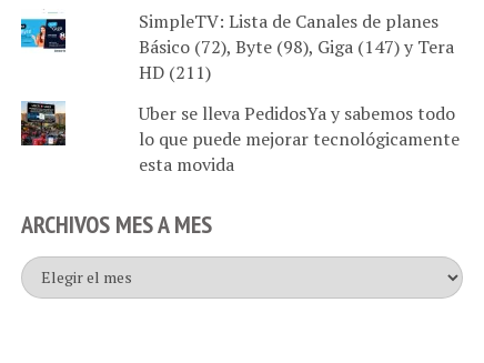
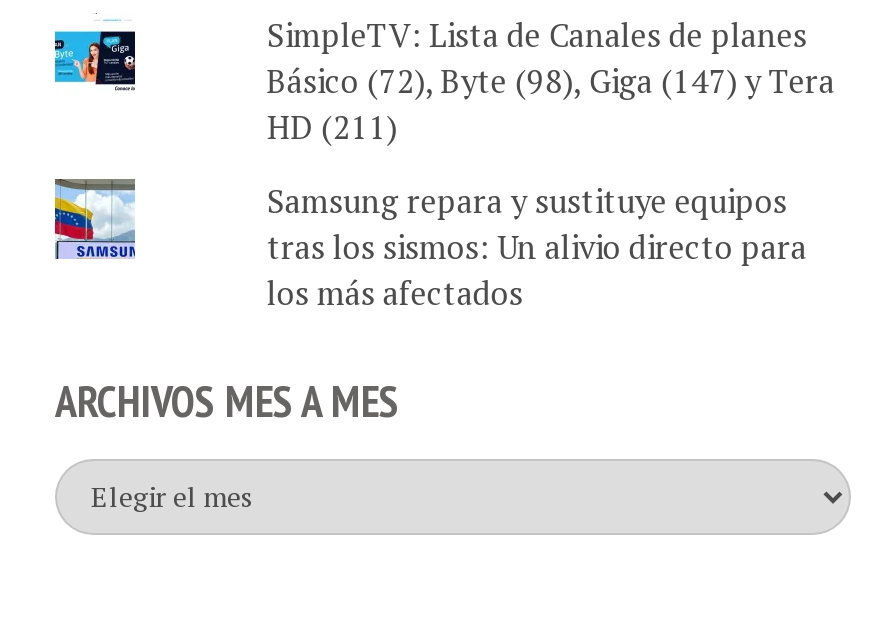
- [image]
+ [image]

- Uber se lleva PedidosYa y sabemos todo
- lo que puede mejorar tecnológicamente
- esta movida
+ Samsung repara y sustituye equipos
+ tras los sismos: Un alivio directo para
+ los más afectados
